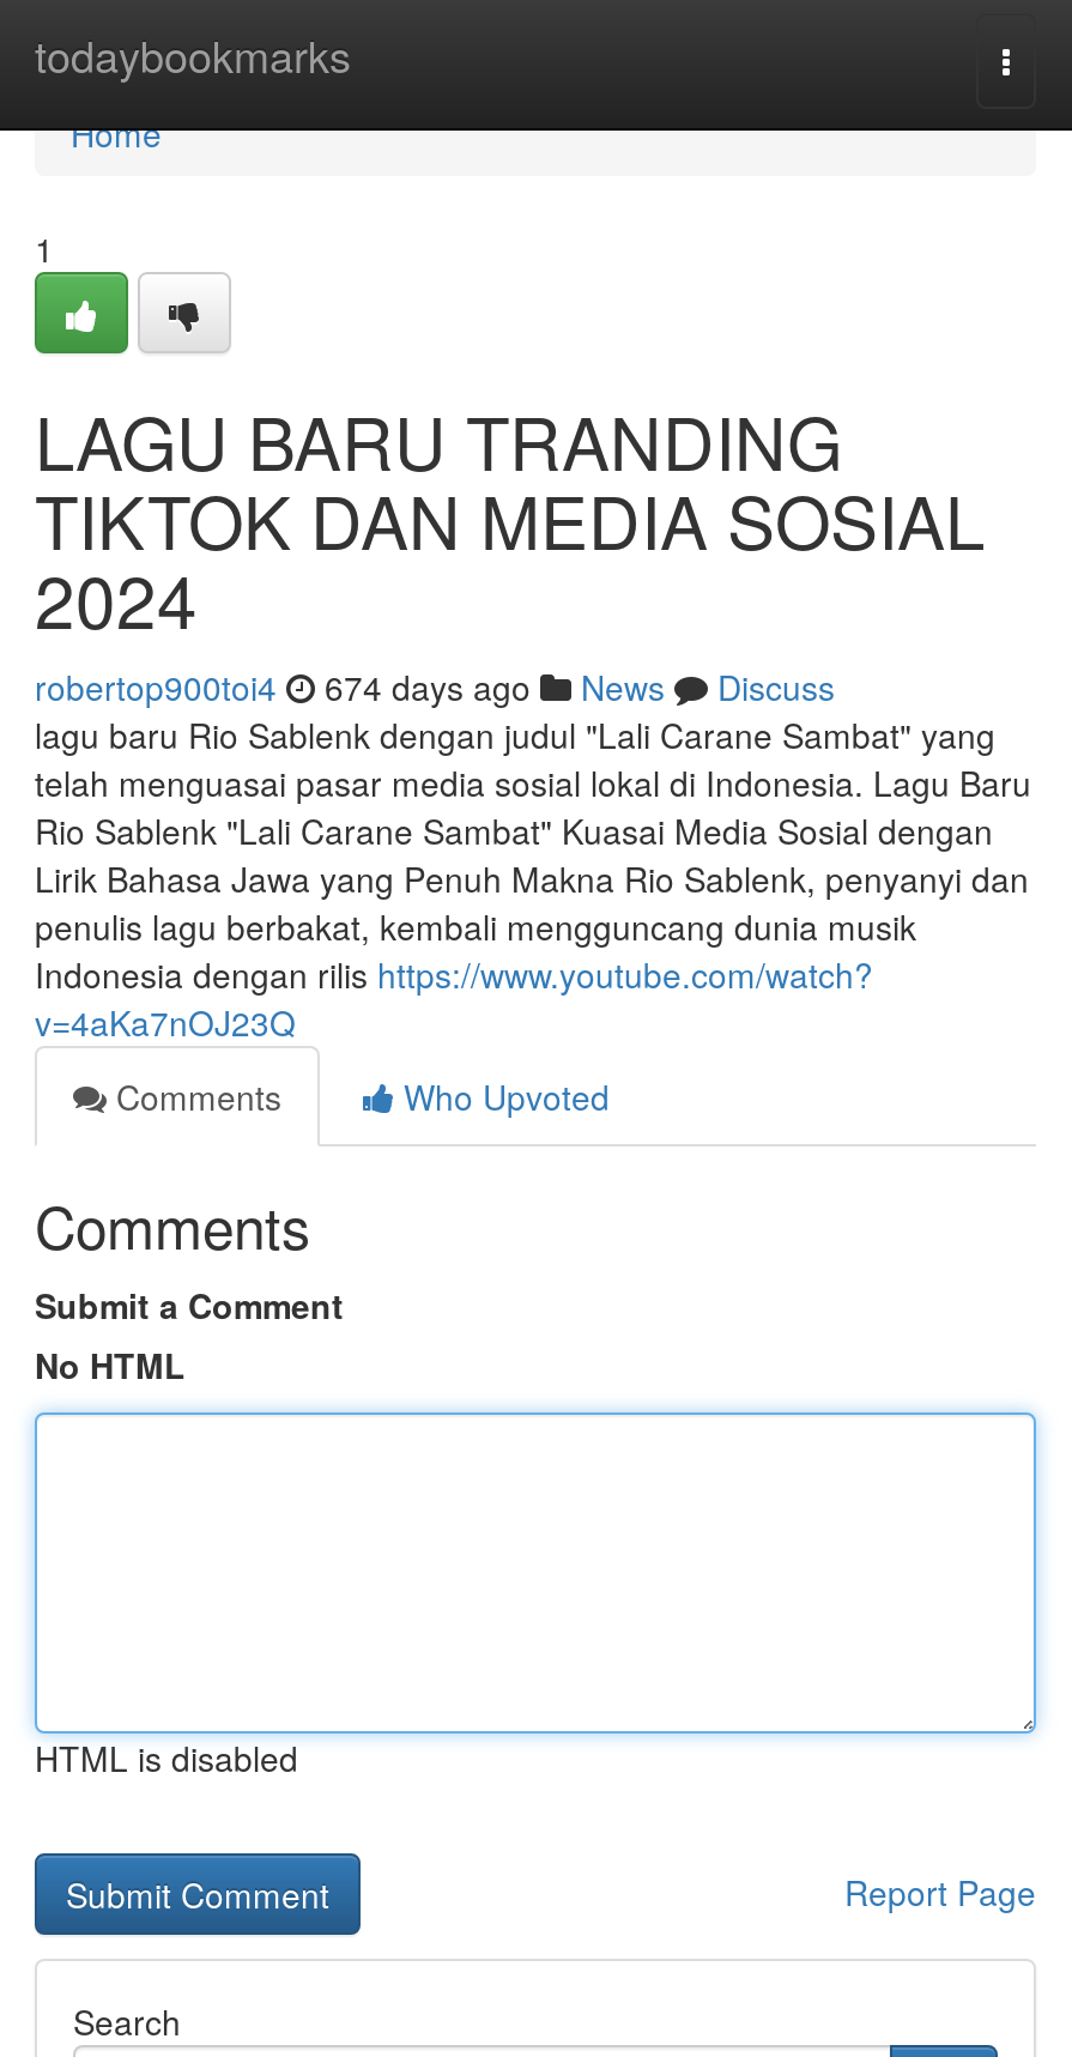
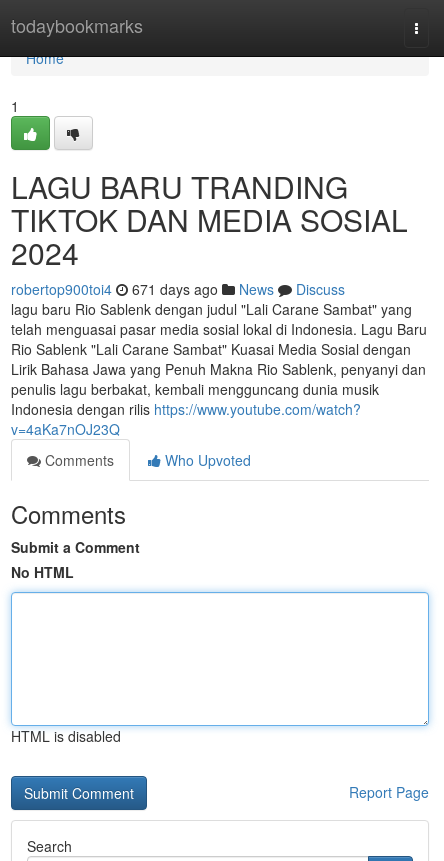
- robertop900toi4 674 days ago News Discuss
+ robertop900toi4 671 days ago News Discuss
